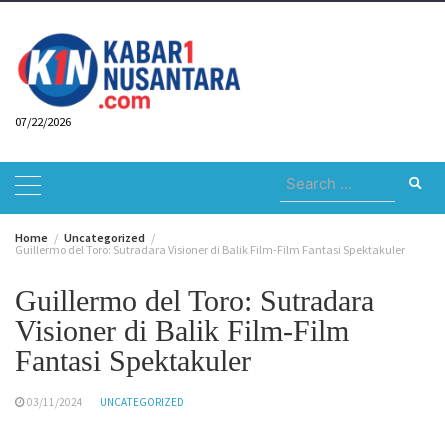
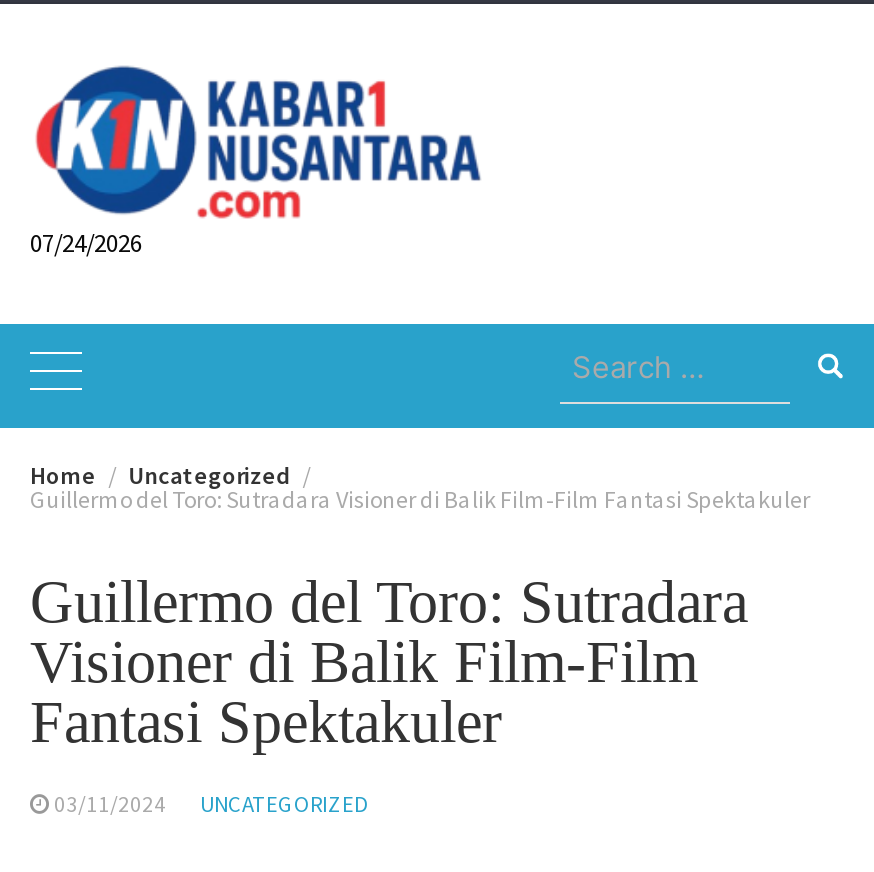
- 07/22/2026
+ 07/24/2026
